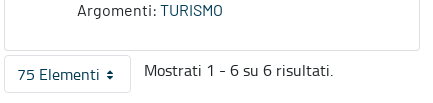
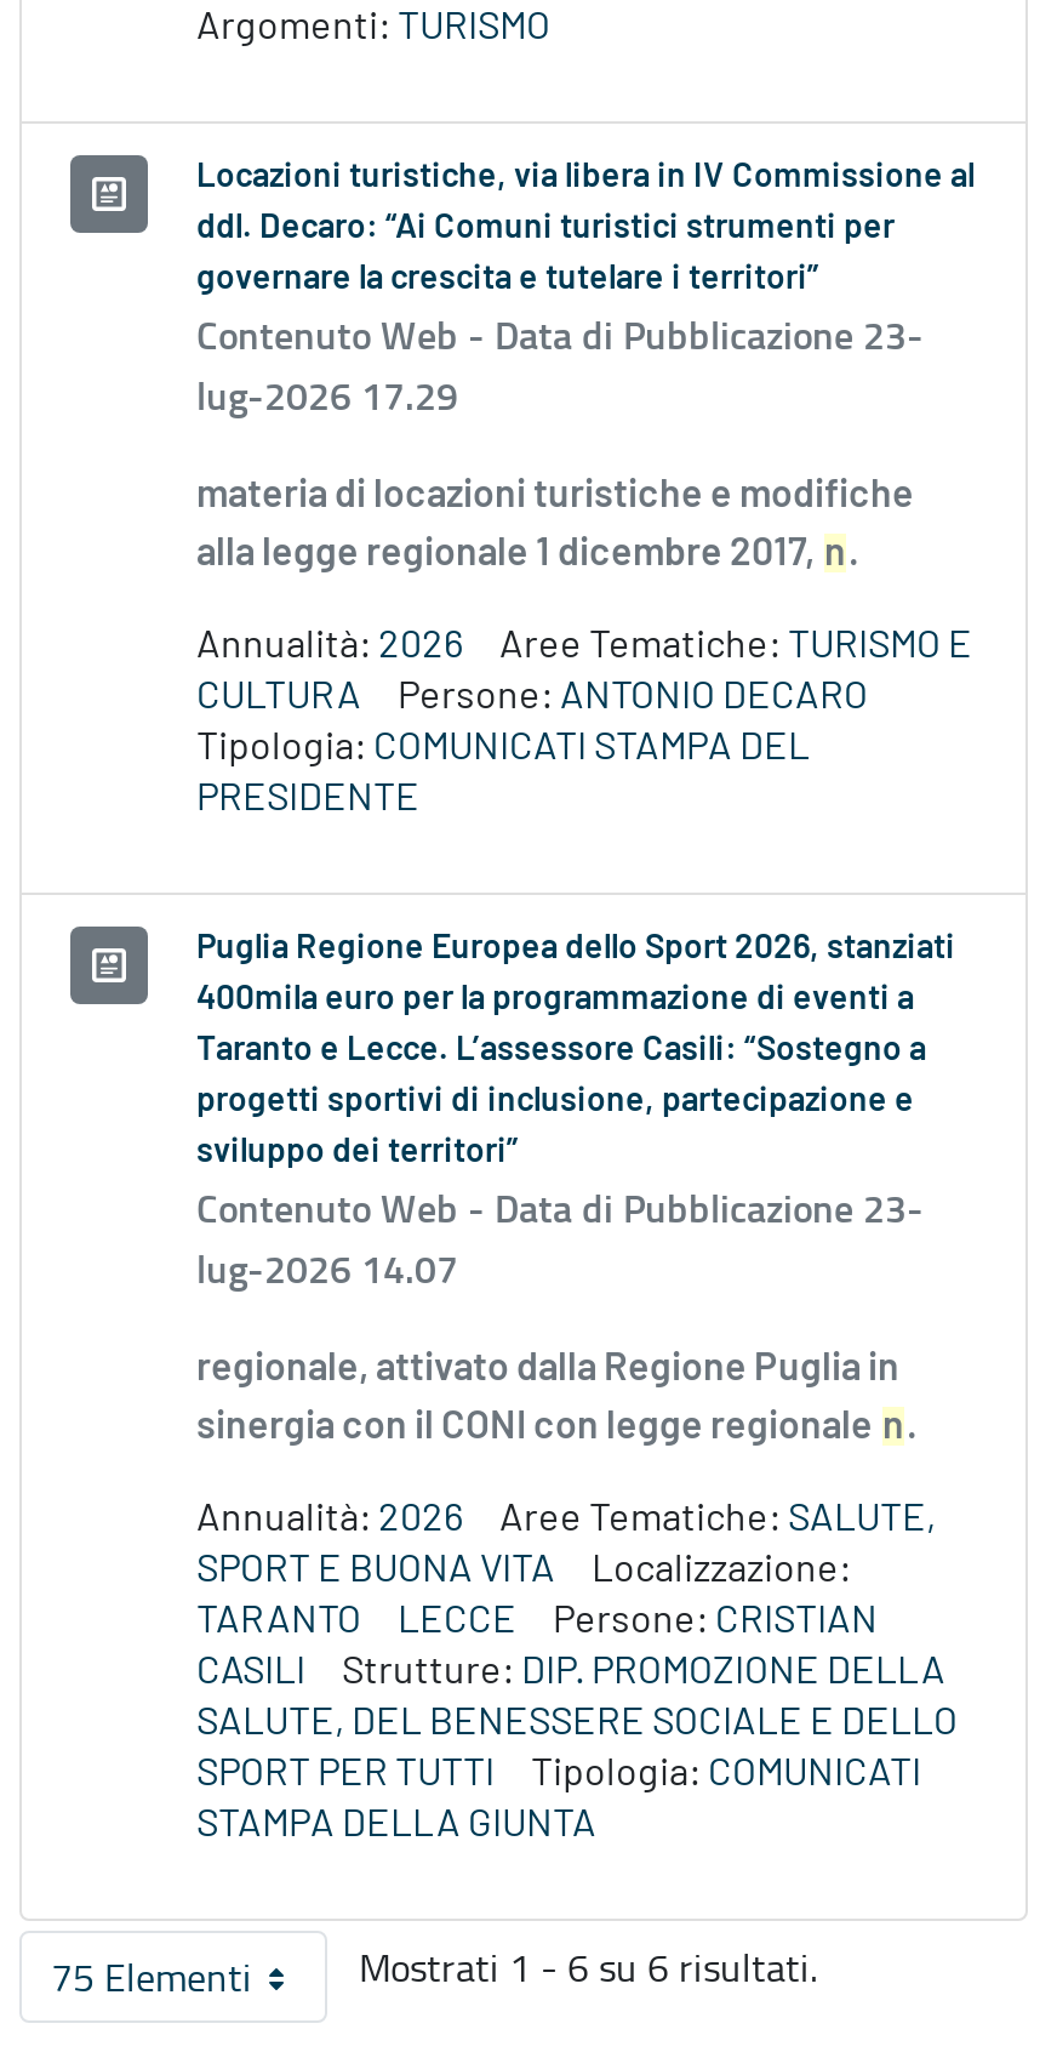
+ [image]
+ Locazioni turistiche, via libera in IV Commissione al
+ ddl. Decaro: “Ai Comuni turistici strumenti per
+ governare la crescita e tutelare i territori”
+ Contenuto Web - Data di Pubblicazione 23-
+ lug-2026 17.29
+ materia di locazioni turistiche e modifiche
+ alla legge regionale 1 dicembre 2017, n.
+ Annualità: 2026
+ Aree Tematiche: TURISMO E
+ CULTURA
+ Persone: ANTONIO DECARO
+ Tipologia: COMUNICATI STAMPA DEL
+ PRESIDENTE

+ [image]
+ Puglia Regione Europea dello Sport 2026, stanziati
+ 400mila euro per la programmazione di eventi a
+ Taranto e Lecce. L’assessore Casili: “Sostegno a
+ progetti sportivi di inclusione, partecipazione e
+ sviluppo dei territori”
+ Contenuto Web - Data di Pubblicazione 23-
+ lug-2026 14.07
+ regionale, attivato dalla Regione Puglia in
+ sinergia con il CONI con legge regionale n.
+ Annualità: 2026
+ Aree Tematiche: SALUTE,
+ SPORT E BUONA VITA
+ Localizzazione:
+ TARANTO
+ LECCE
+ Persone: CRISTIAN
+ CASILI
+ Strutture: DIP. PROMOZIONE DELLA
+ SALUTE, DEL BENESSERE SOCIALE E DELLO
+ SPORT PER TUTTI
+ Tipologia: COMUNICATI
+ STAMPA DELLA GIUNTA
